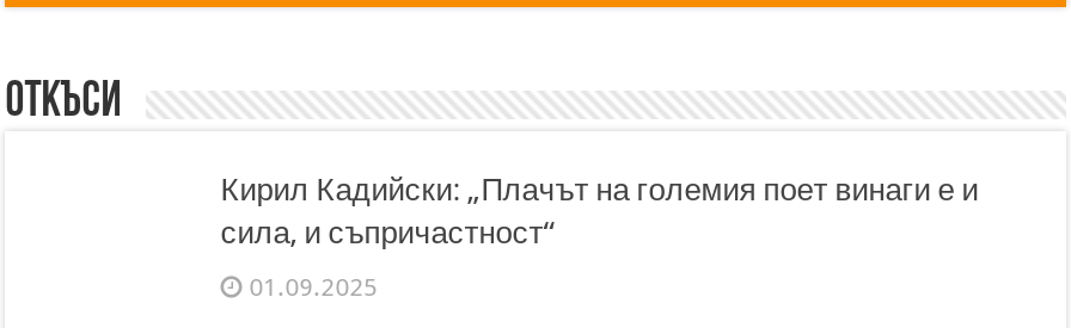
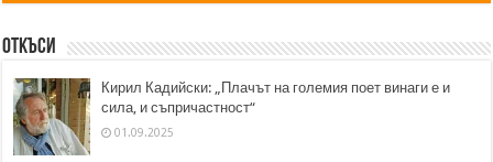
+ [image]
